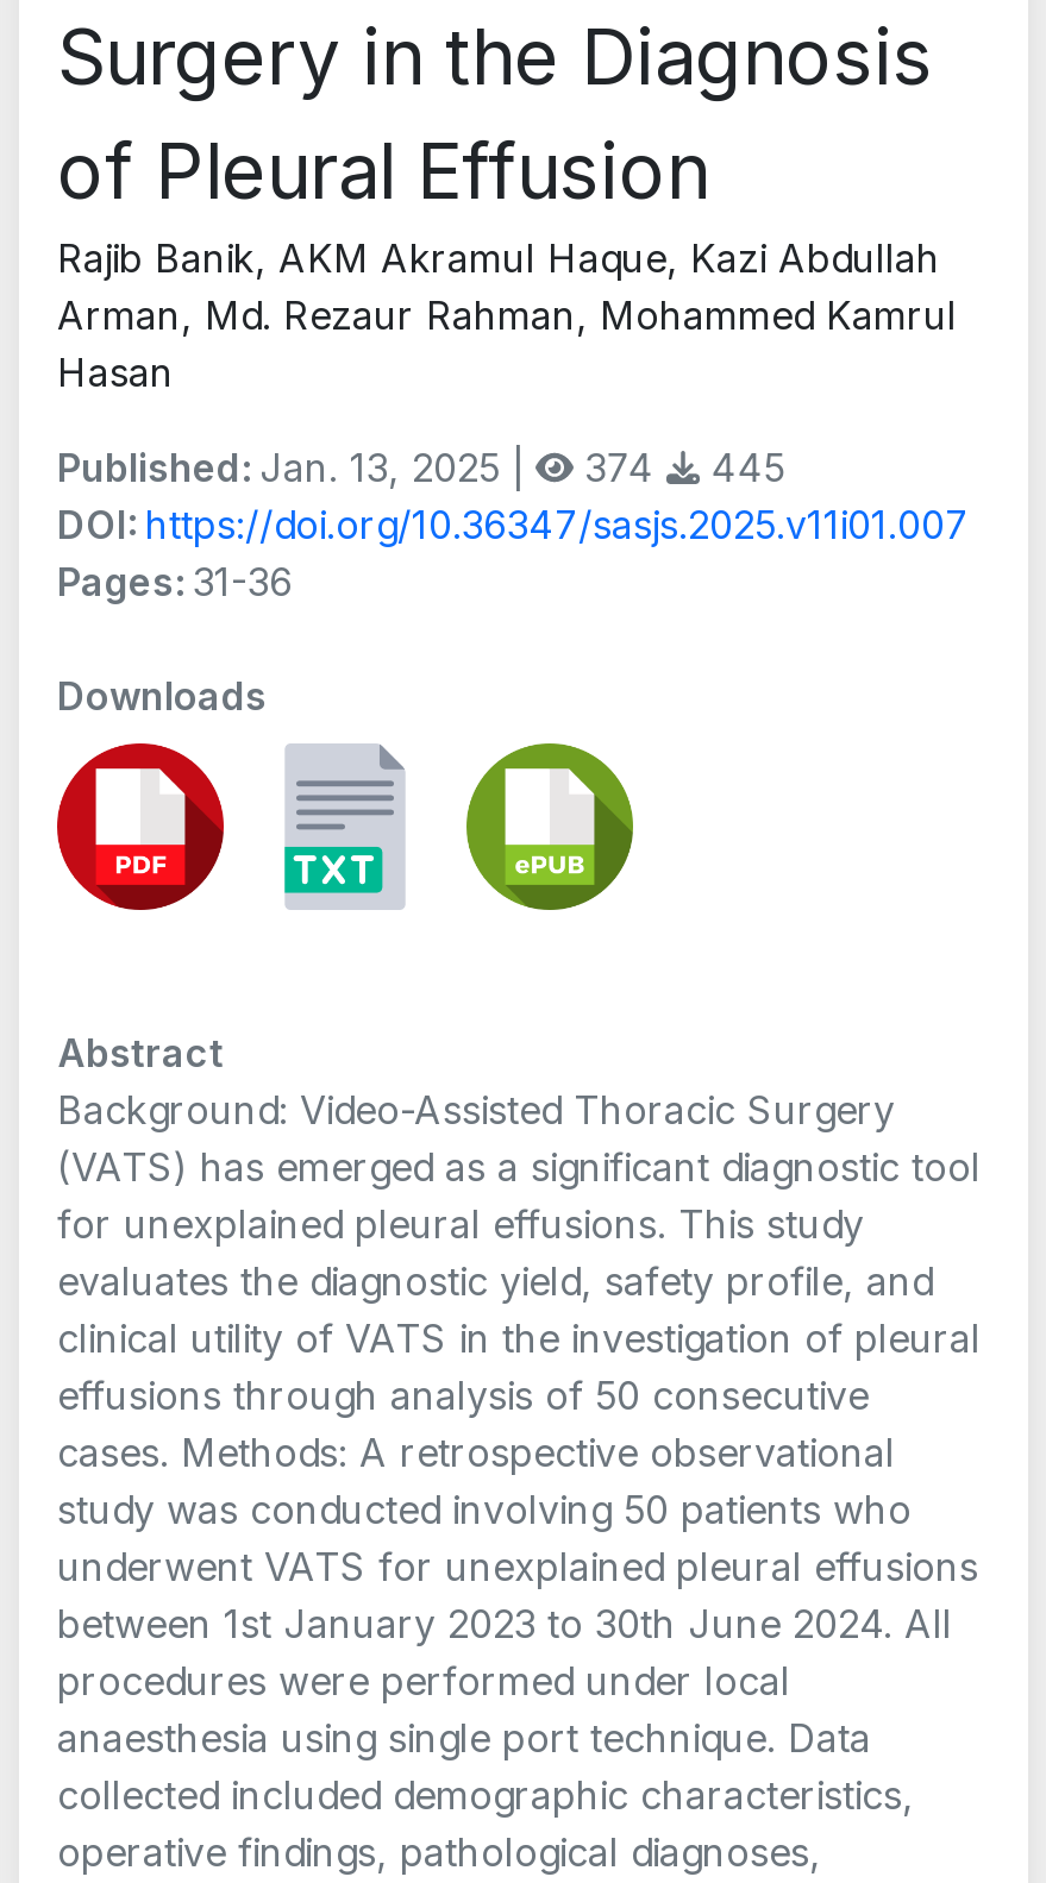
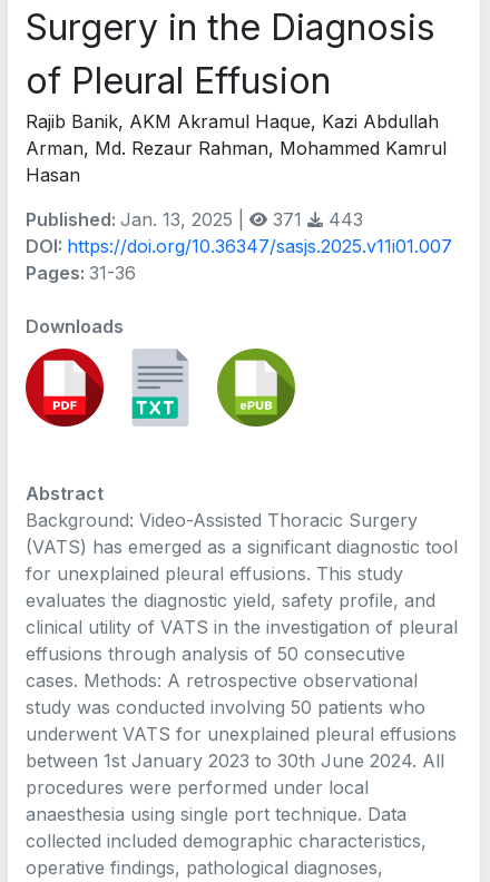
- 374
+ 371

- 445
+ 443
